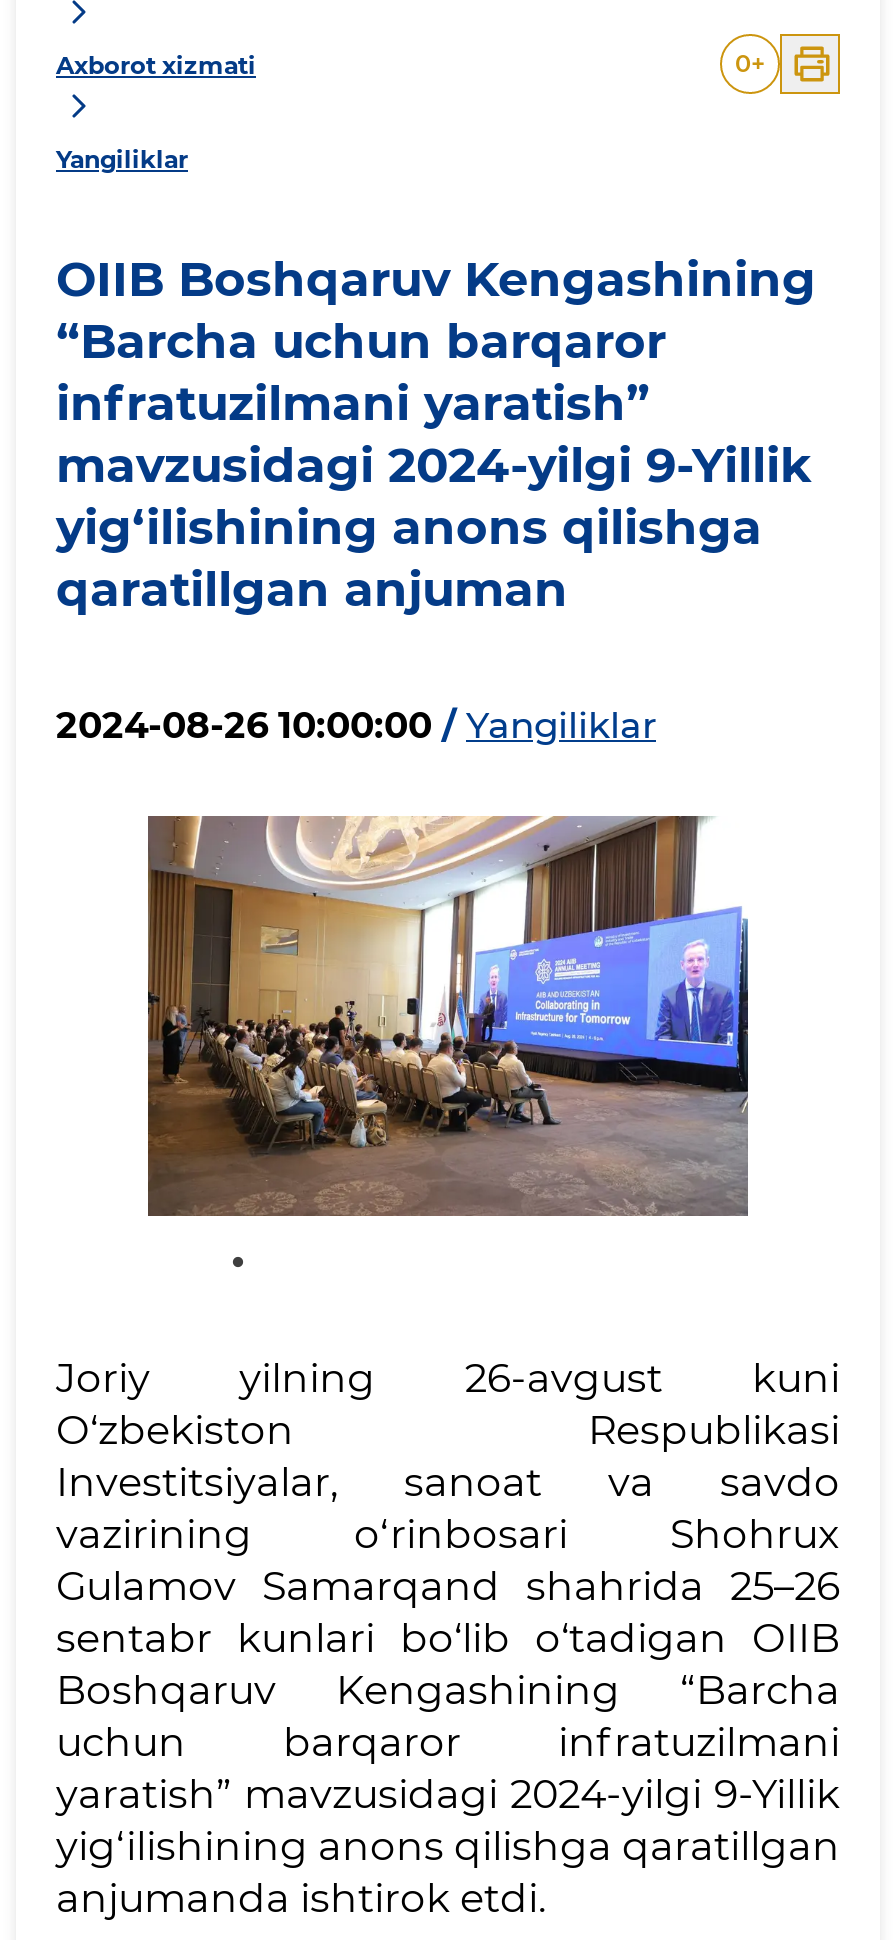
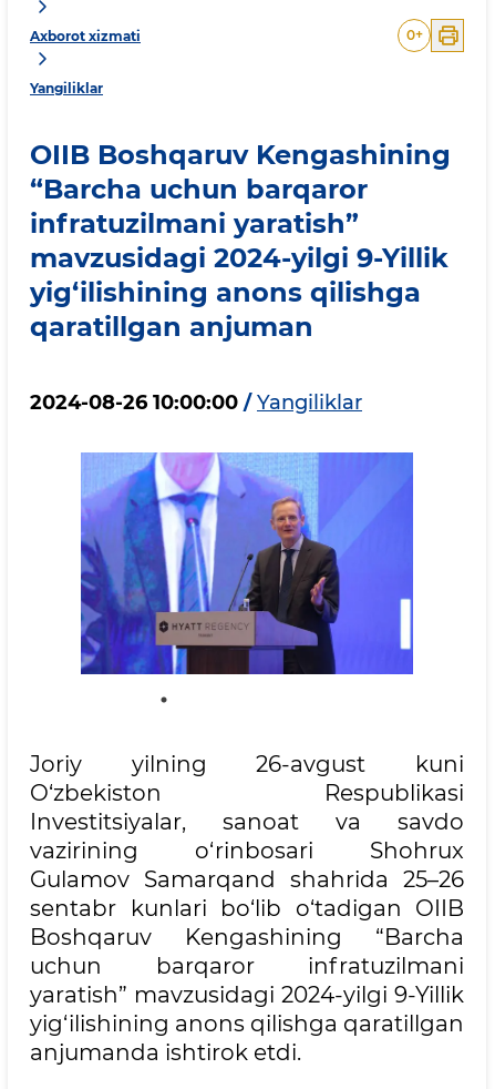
- [image]
+ [image]
